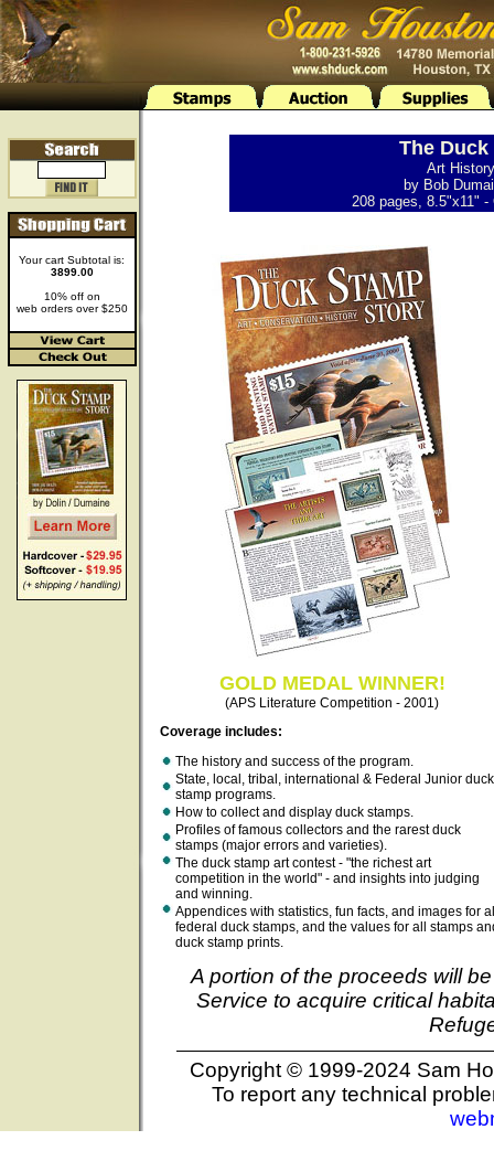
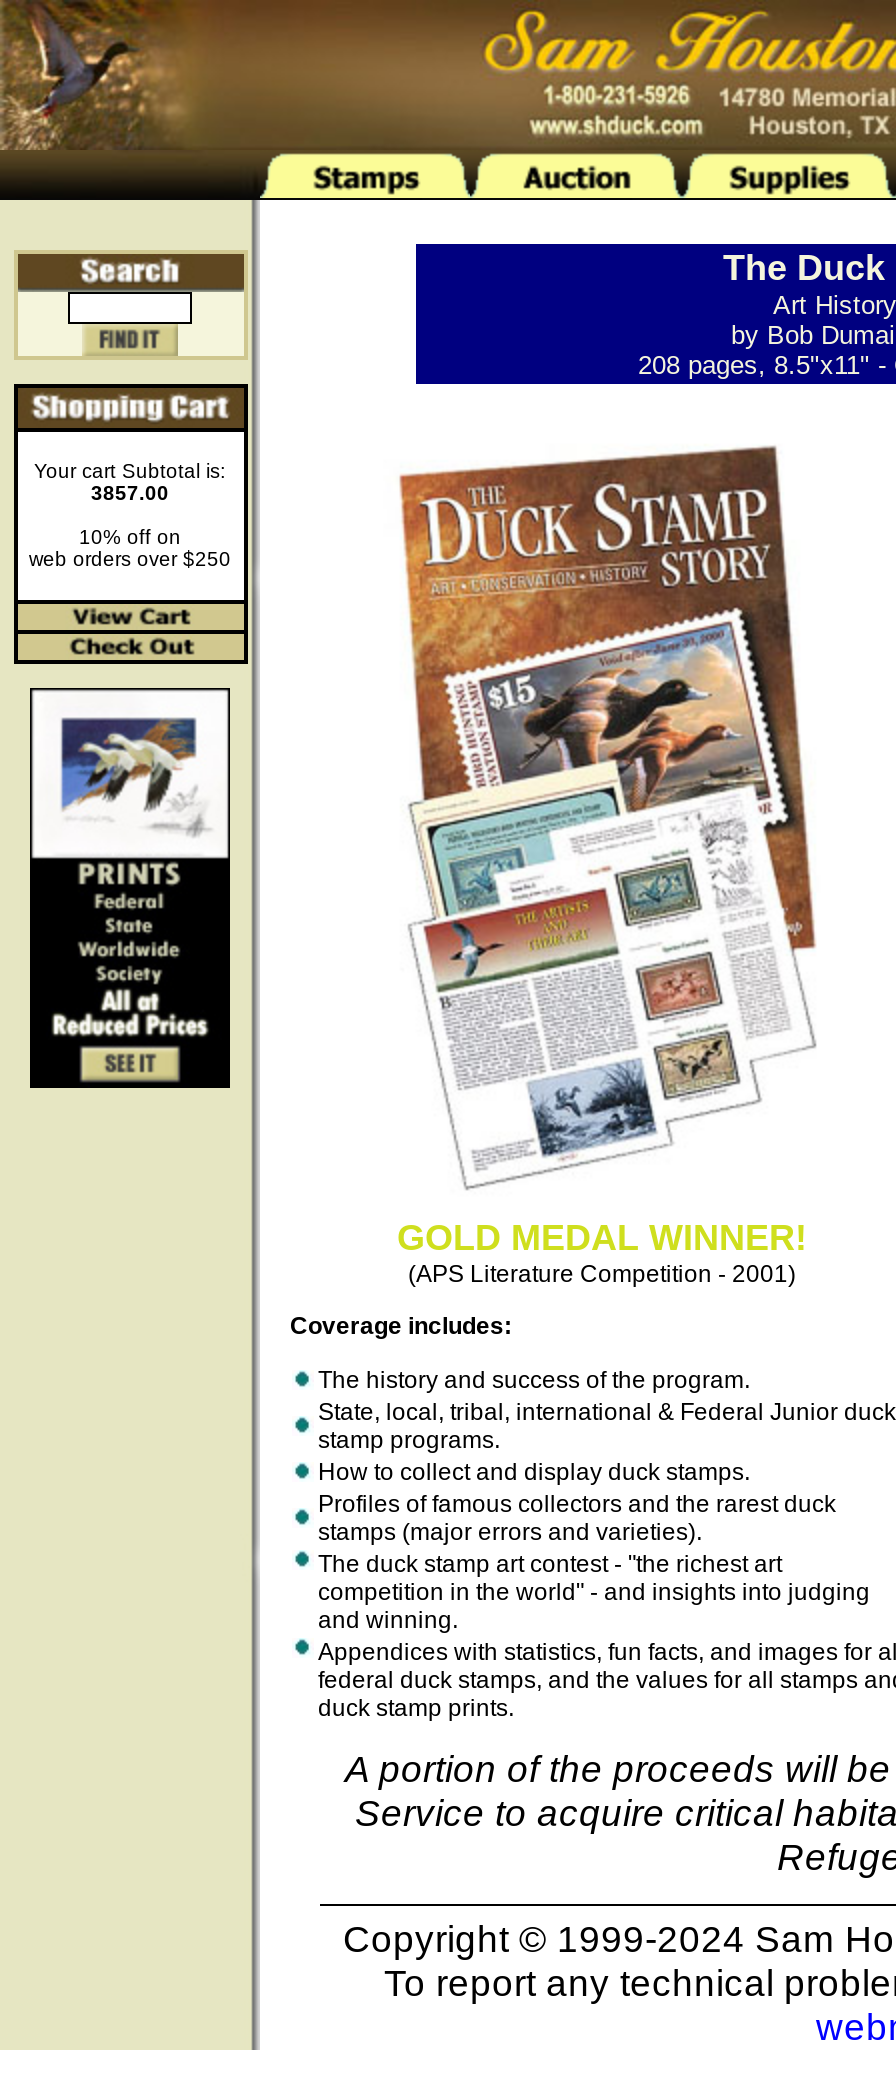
- 3899.00
+ 3857.00

- [image]
+ [image]
